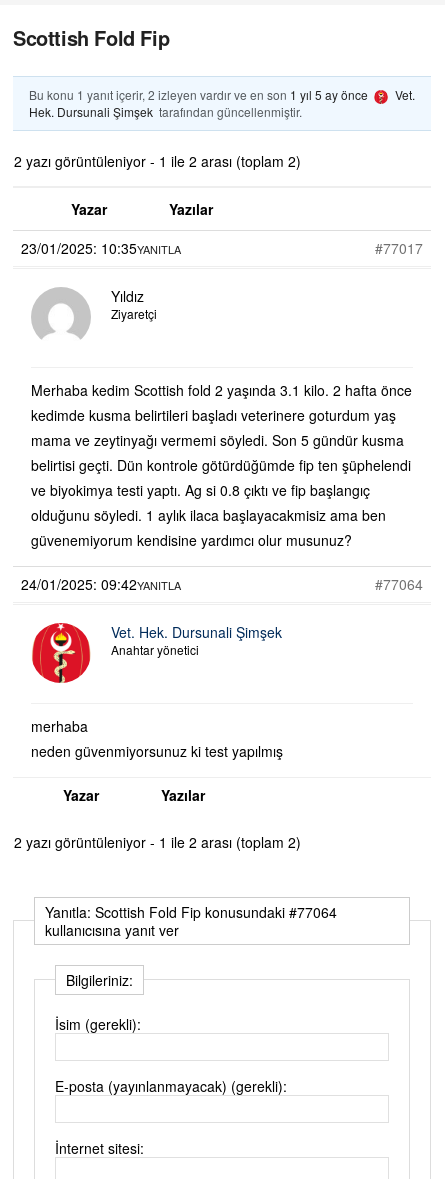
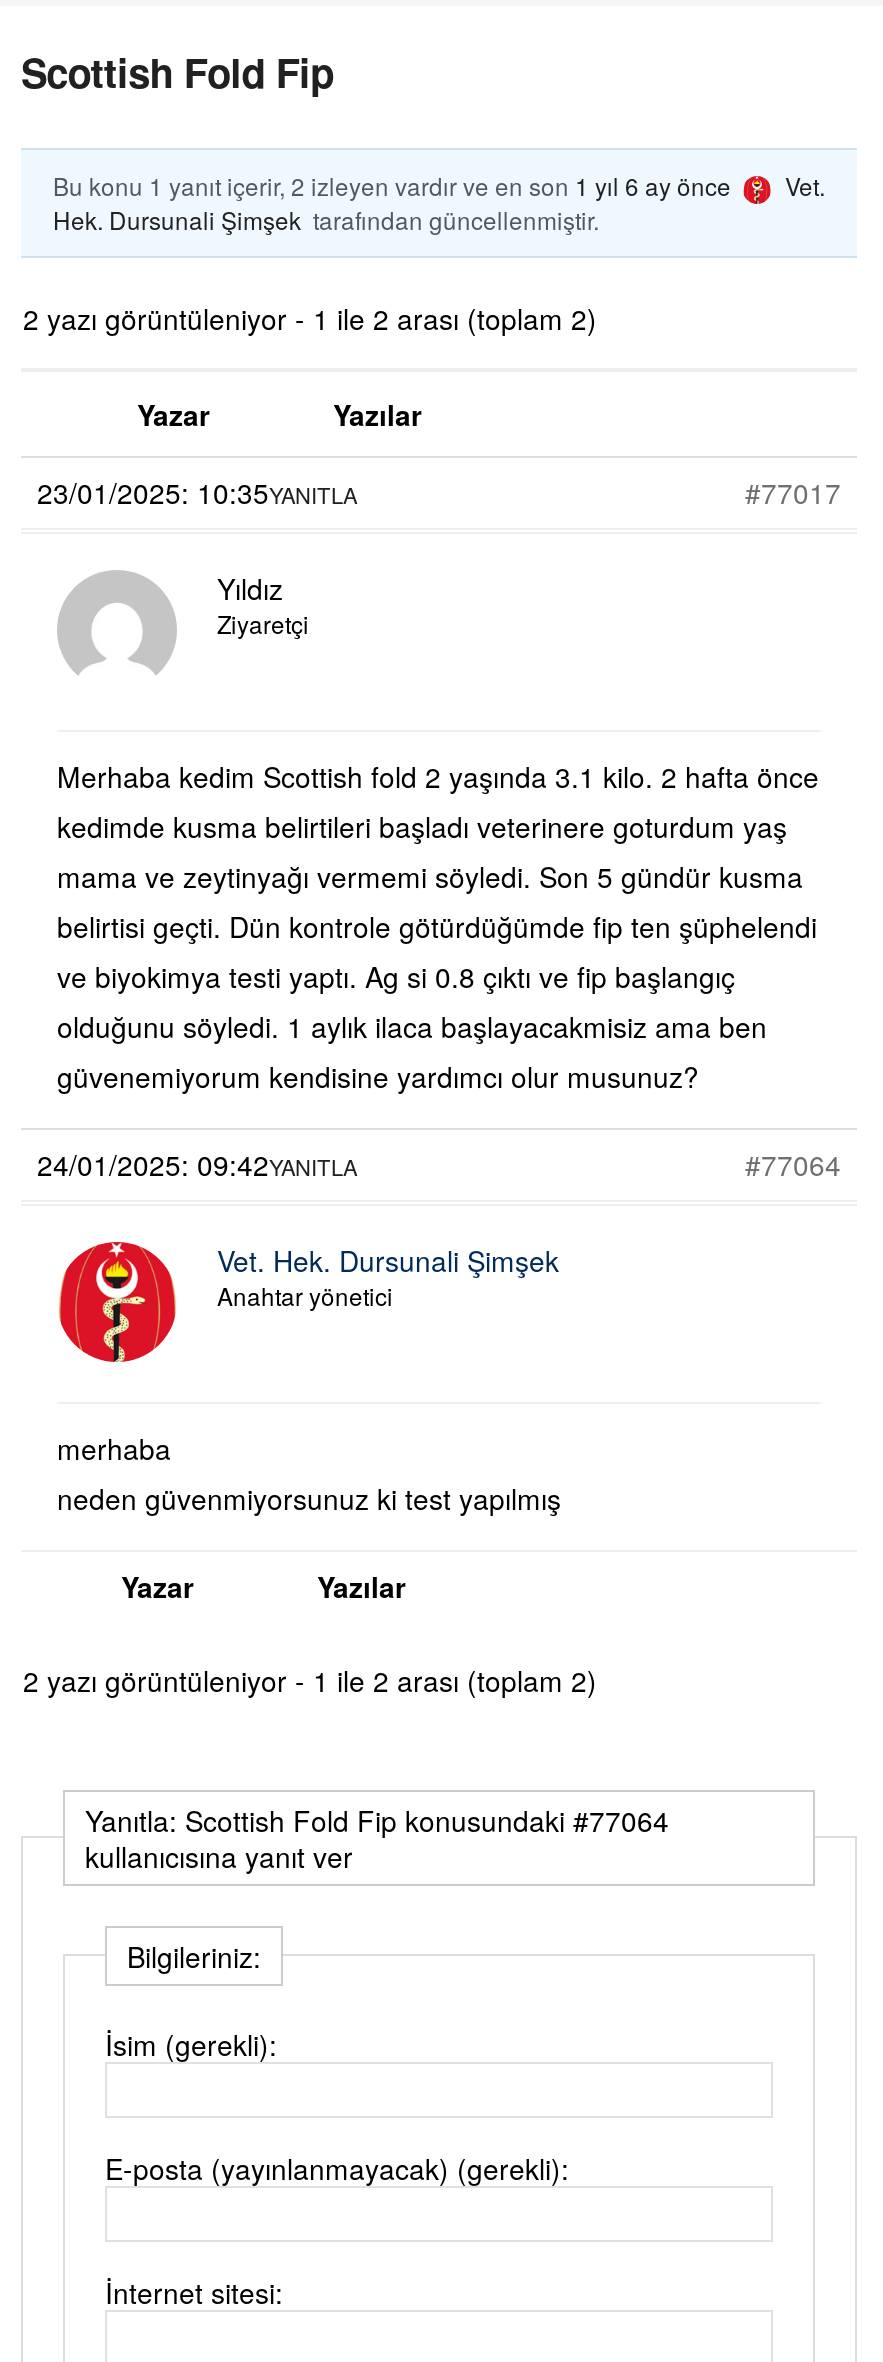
- Bu konu 1 yanıt içerir, 2 izleyen vardır ve en son 1 yıl 5 ay önce
+ Bu konu 1 yanıt içerir, 2 izleyen vardır ve en son 1 yıl 6 ay önce
